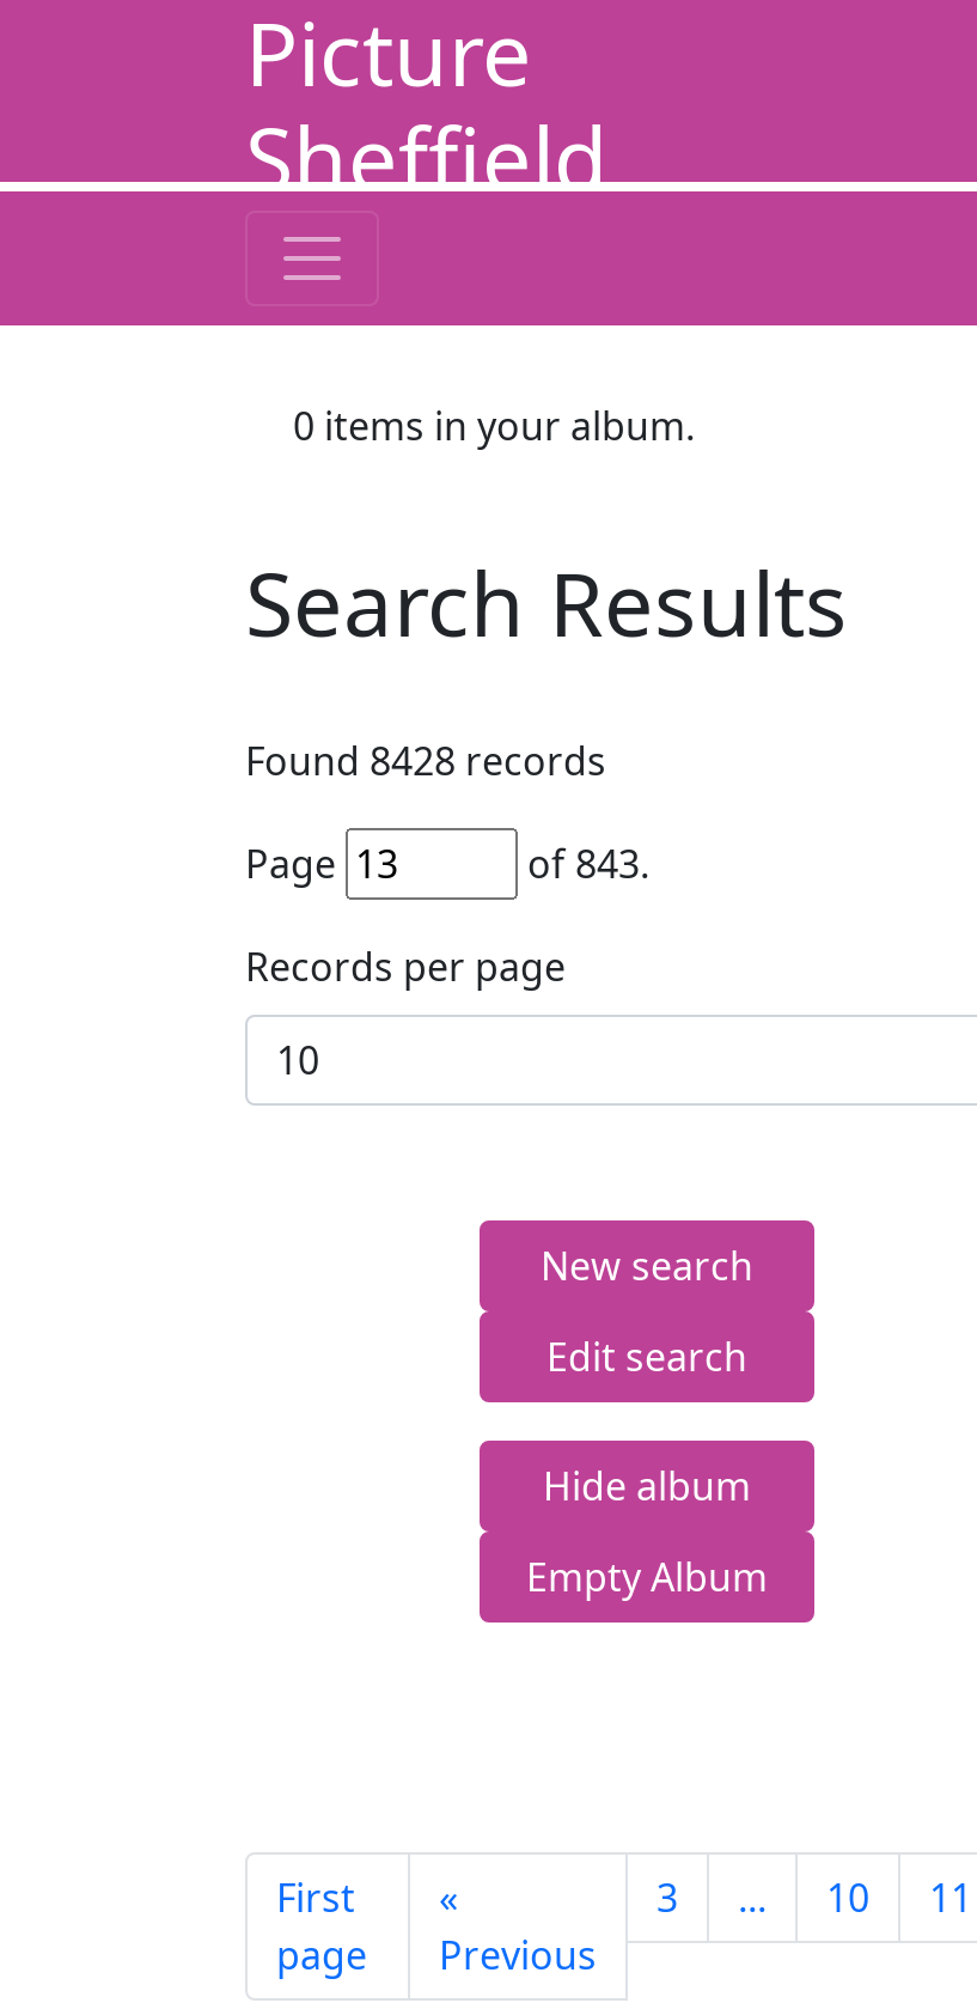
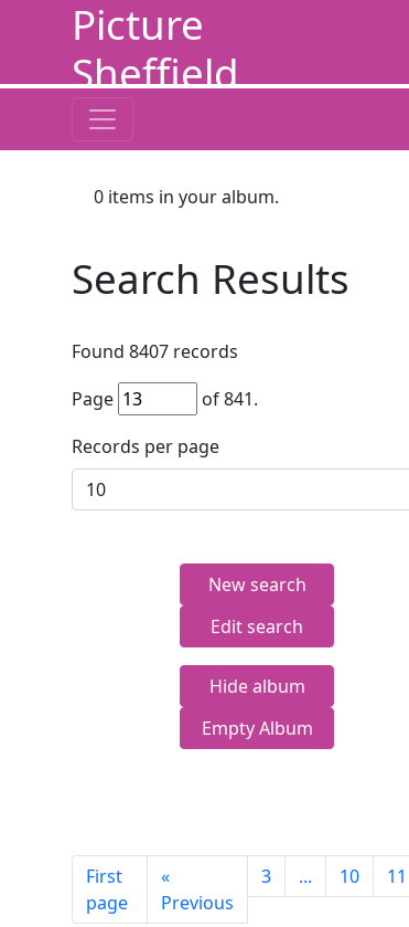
- Found 8428 records
+ Found 8407 records

- of 843.
+ of 841.
